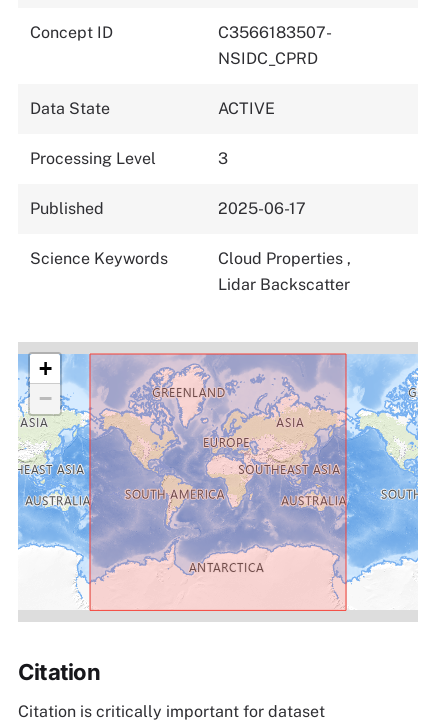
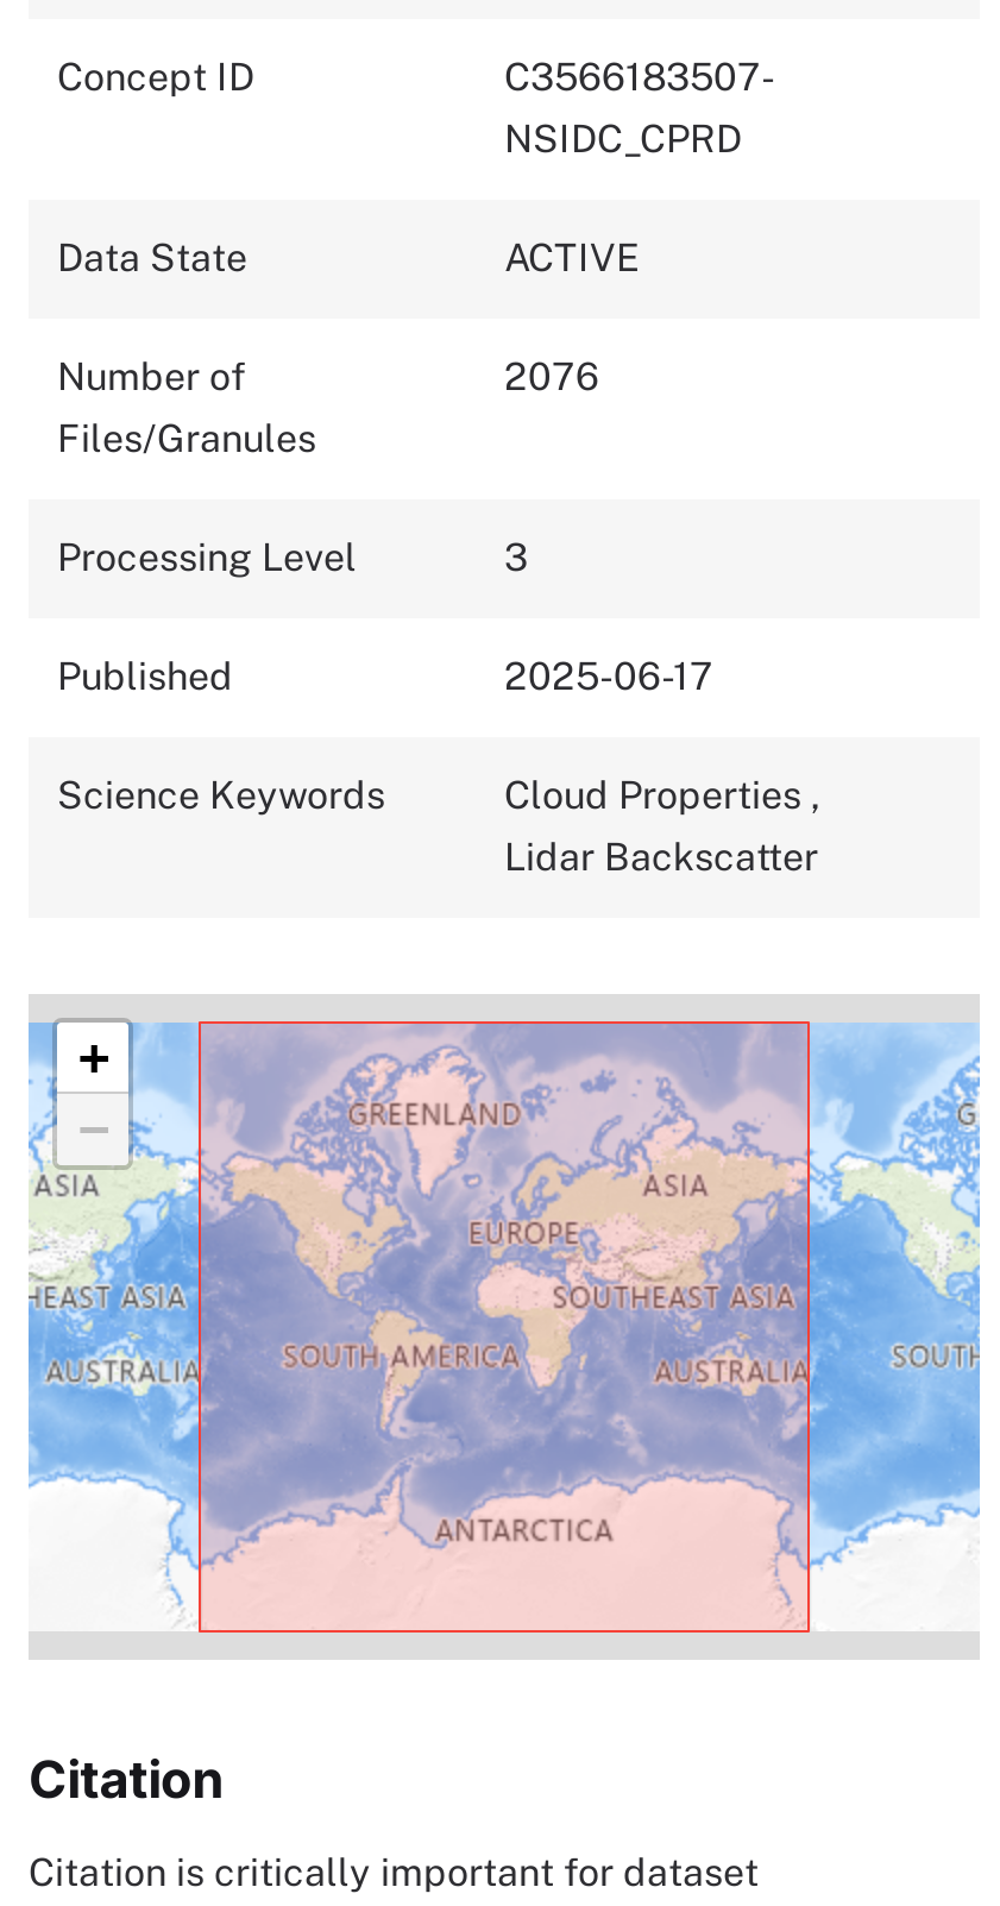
+ Number of
+ Files/Granules

+ 2076
